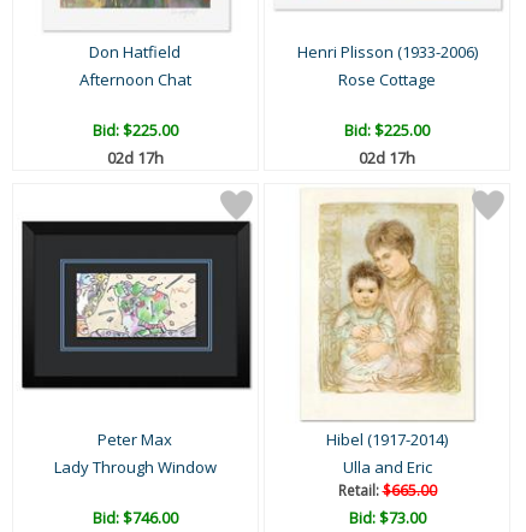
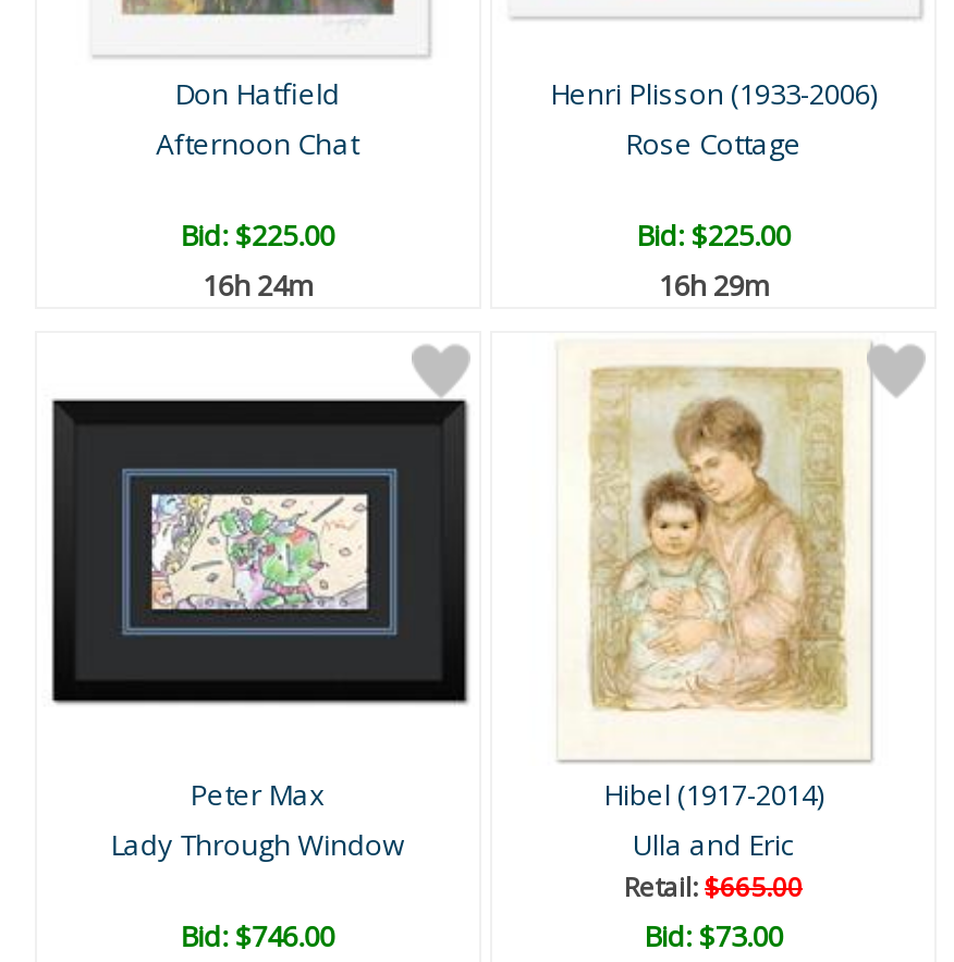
- 02d 17h
+ 16h 24m

- 02d 17h
+ 16h 29m
